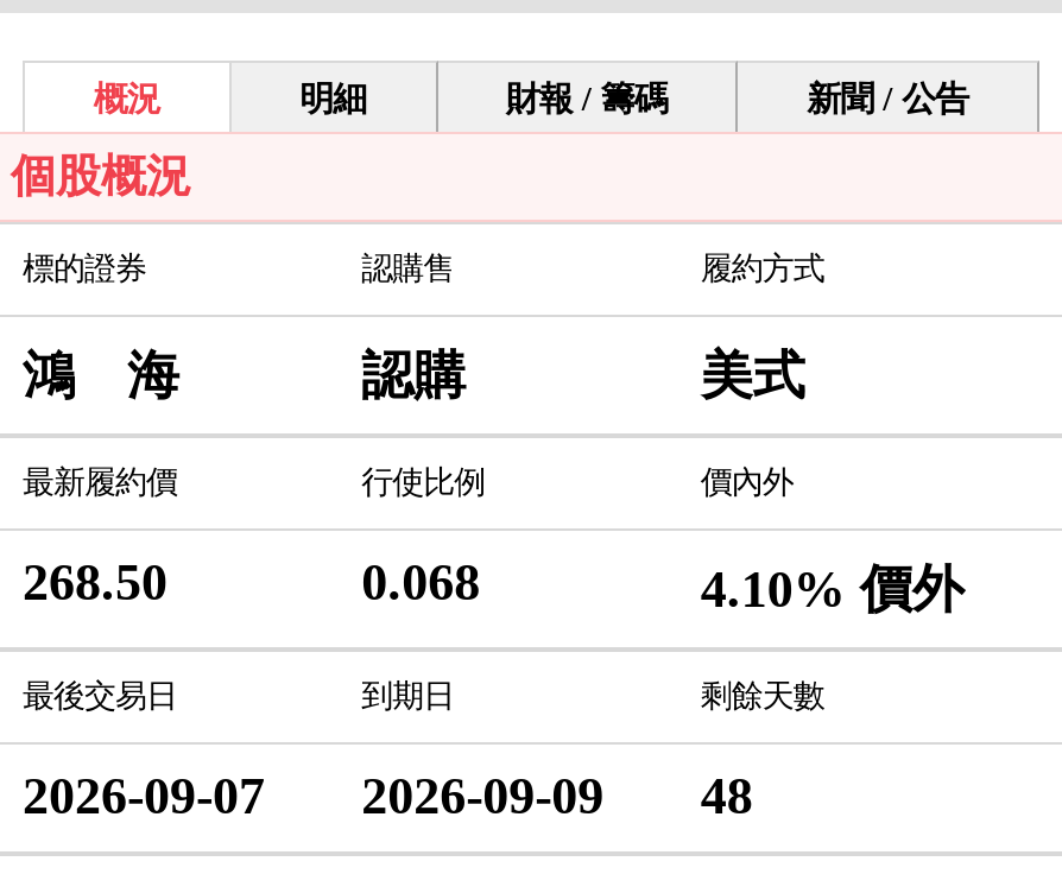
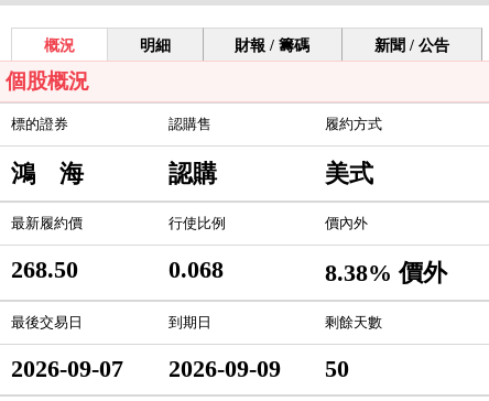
- 4.10% 價外
+ 8.38% 價外

- 2026-09-07 2026-09-09 48
+ 2026-09-07 2026-09-09 50
